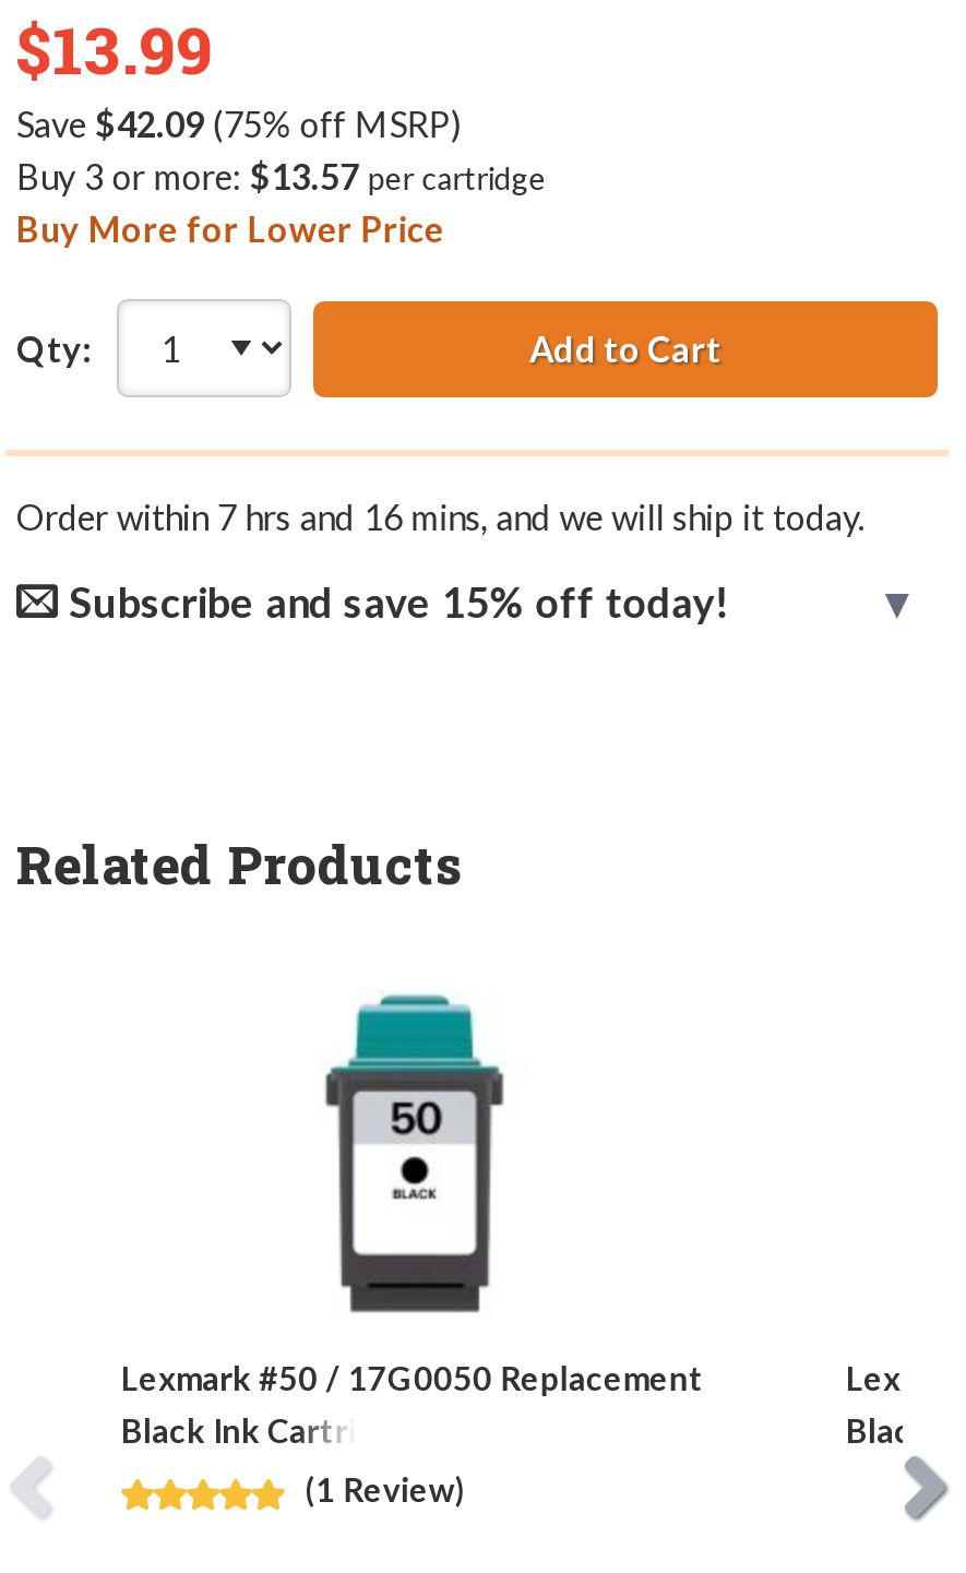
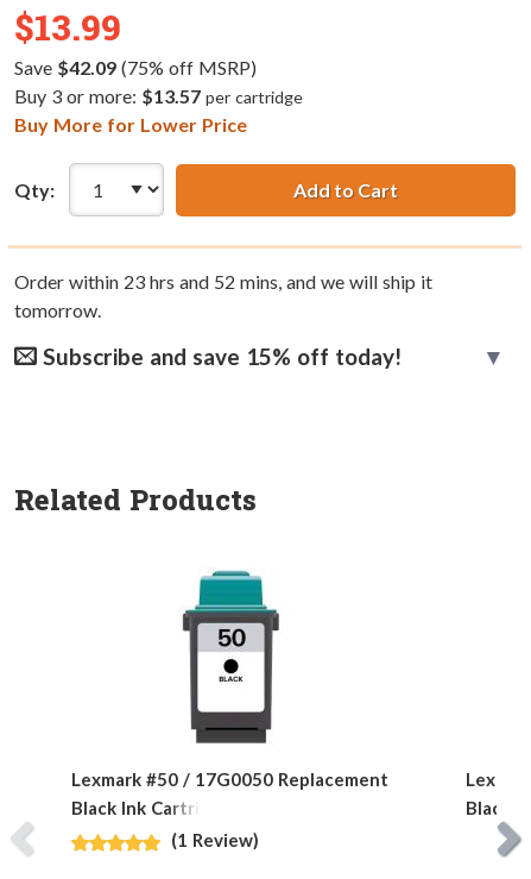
- Order within 7 hrs and 16 mins, and we will ship it today.
+ Order within 23 hrs and 52 mins, and we will ship it
+ tomorrow.
